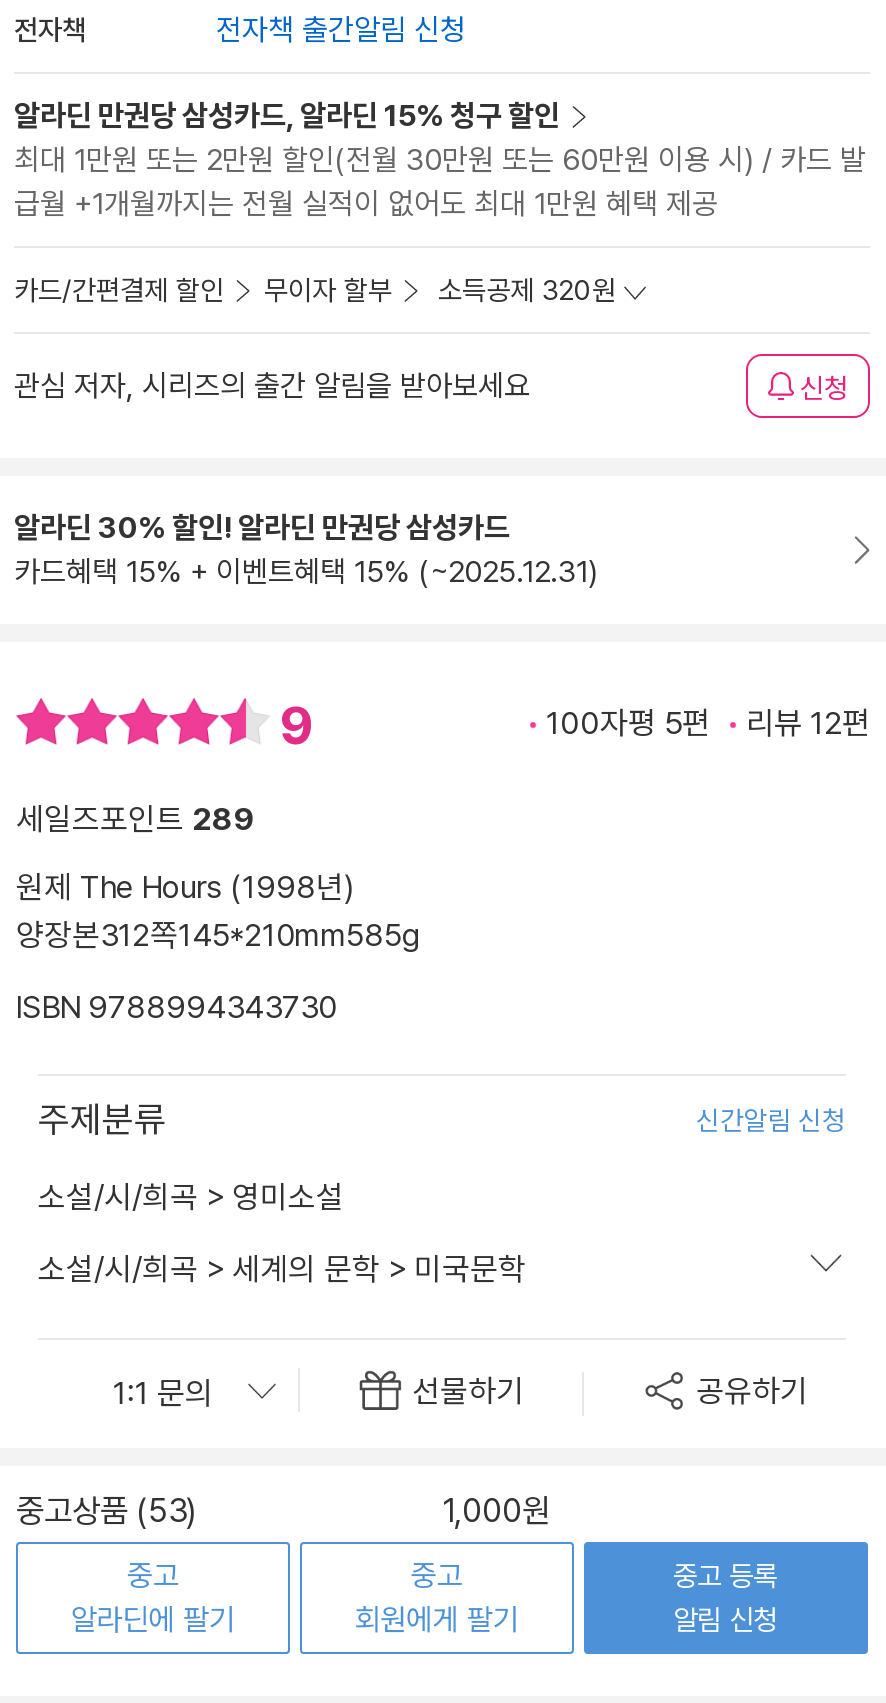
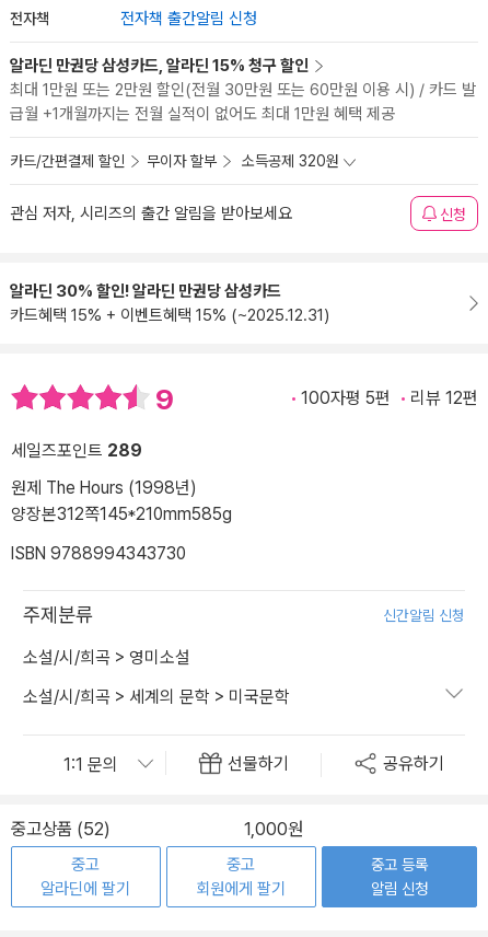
- 중고상품 (53)
+ 중고상품 (52)
